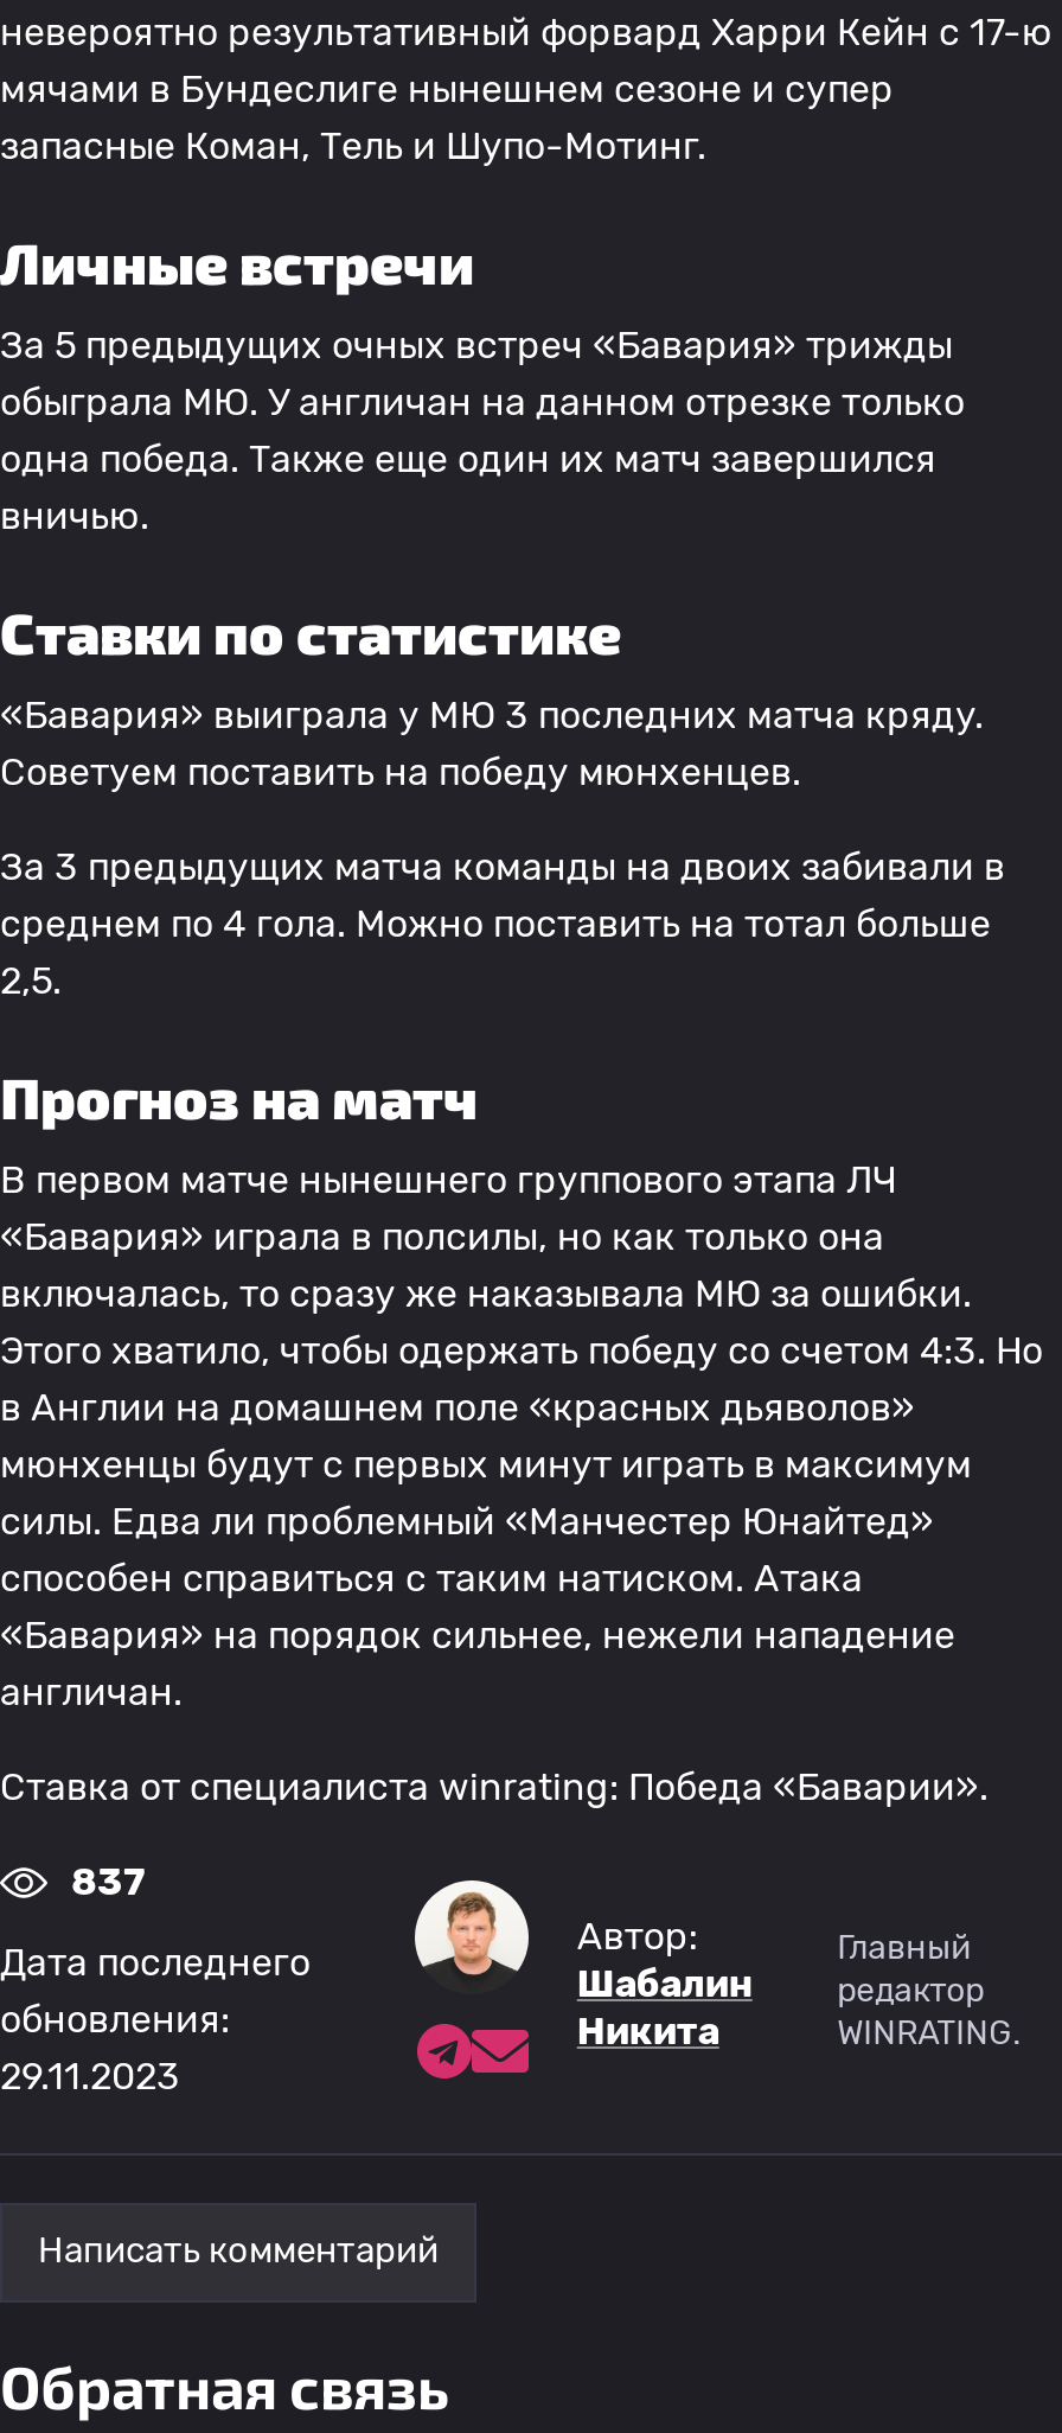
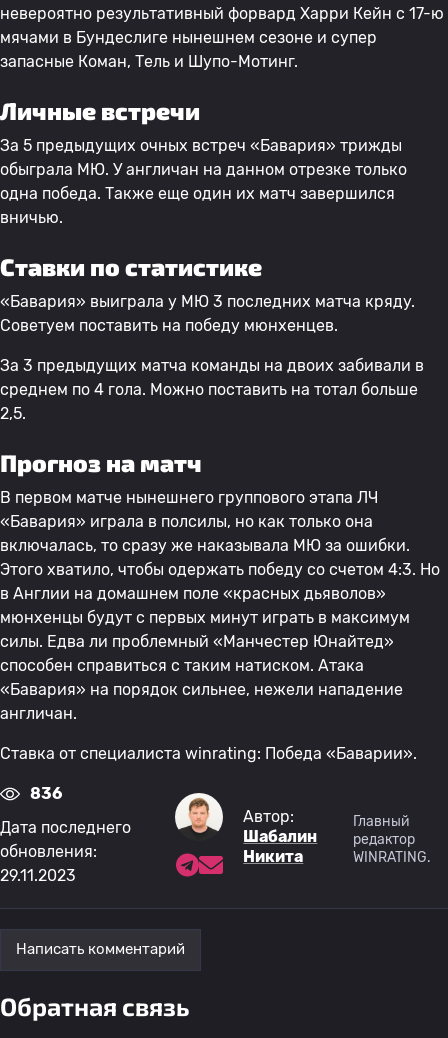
- 837
+ 836
